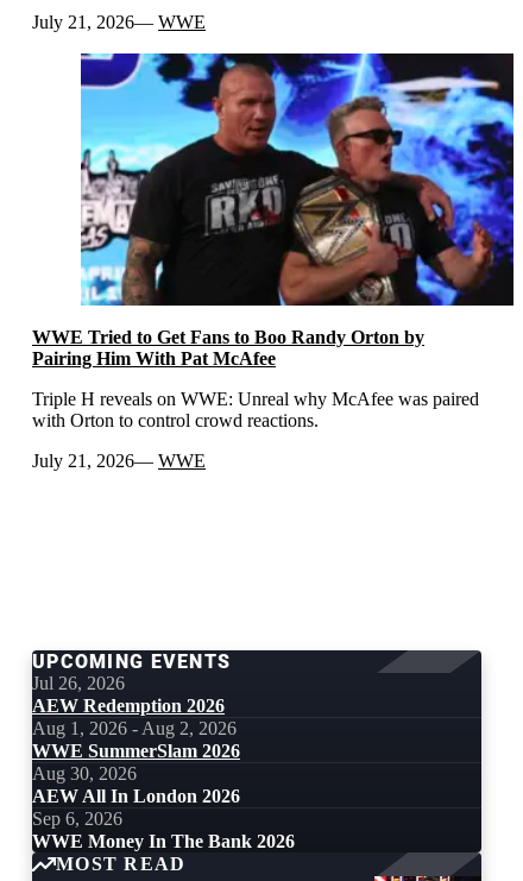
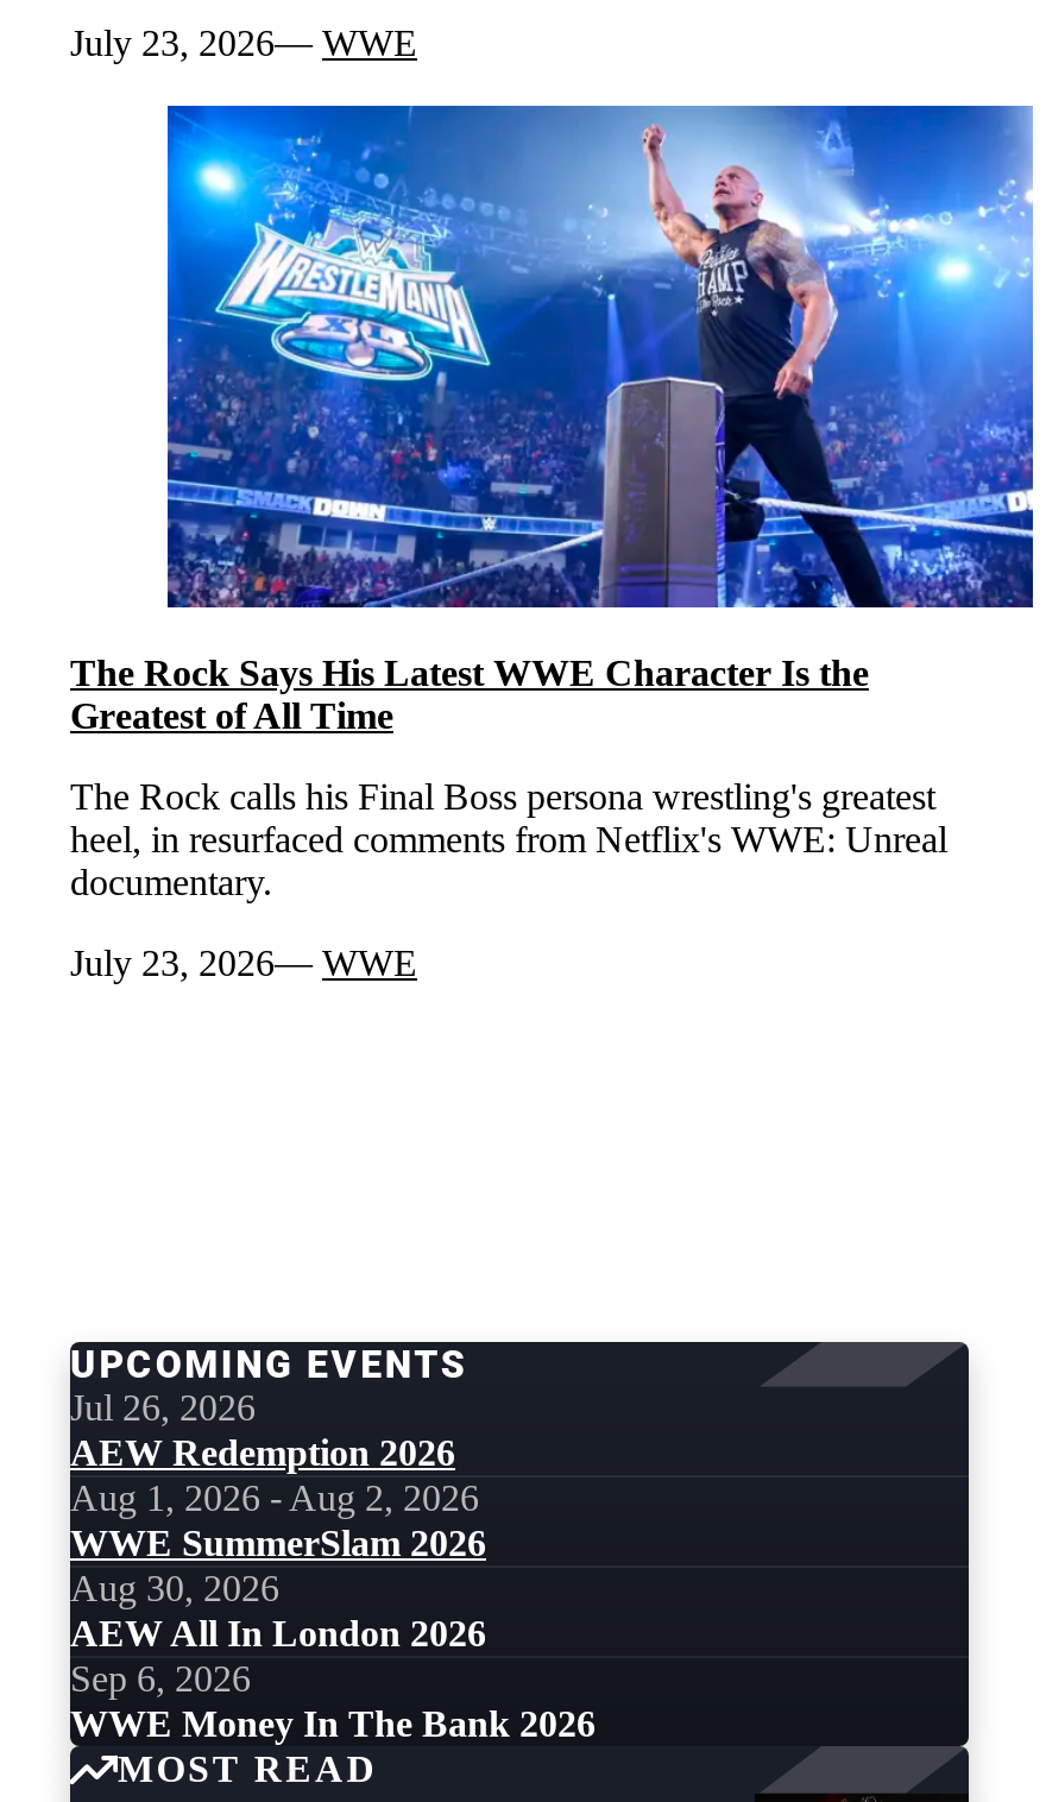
- July 21, 2026 WWE
+ July 23, 2026 WWE

- [image]
- WWE Tried to Get Fans to Boo Randy Orton by
- Pairing Him With Pat McAfee
+ [image]
+ The Rock Says His Latest WWE Character Is the
+ Greatest of All Time

- Triple H reveals on WWE: Unreal why McAfee was paired
- with Orton to control crowd reactions.
+ The Rock calls his Final Boss persona wrestling's greatest
+ heel, in resurfaced comments from Netflix's WWE: Unreal
+ documentary.

- July 21, 2026 WWE
+ July 23, 2026 WWE
